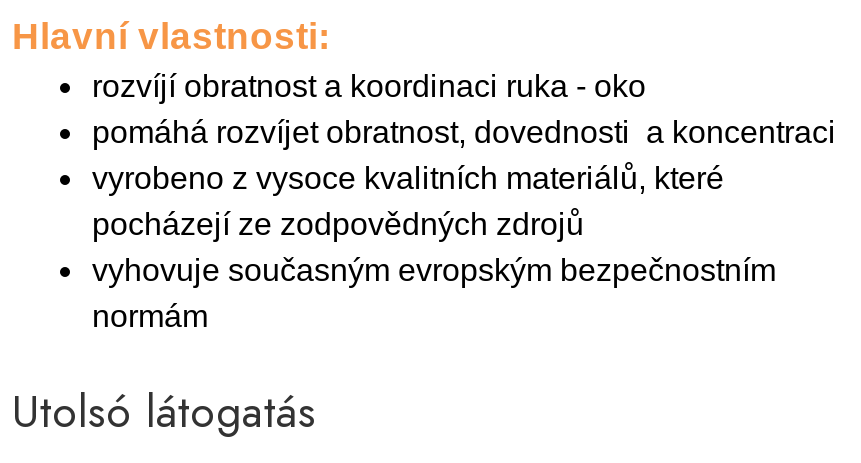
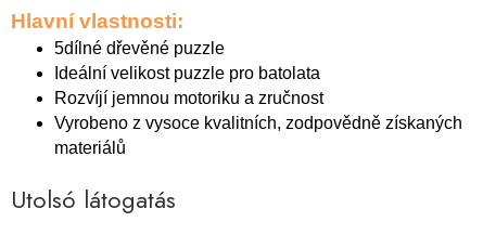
- rozvíjí obratnost a koordinaci ruka - oko
- pomáhá rozvíjet obratnost, dovednosti a koncentraci
- vyrobeno z vysoce kvalitních materiálů, které
- pocházejí ze zodpovědných zdrojů
- vyhovuje současným evropským bezpečnostním
- normám
+ 5dílné dřevěné puzzle
+ Ideální velikost puzzle pro batolata
+ Rozvíjí jemnou motoriku a zručnost
+ Vyrobeno z vysoce kvalitních, zodpovědně získaných
+ materiálů
